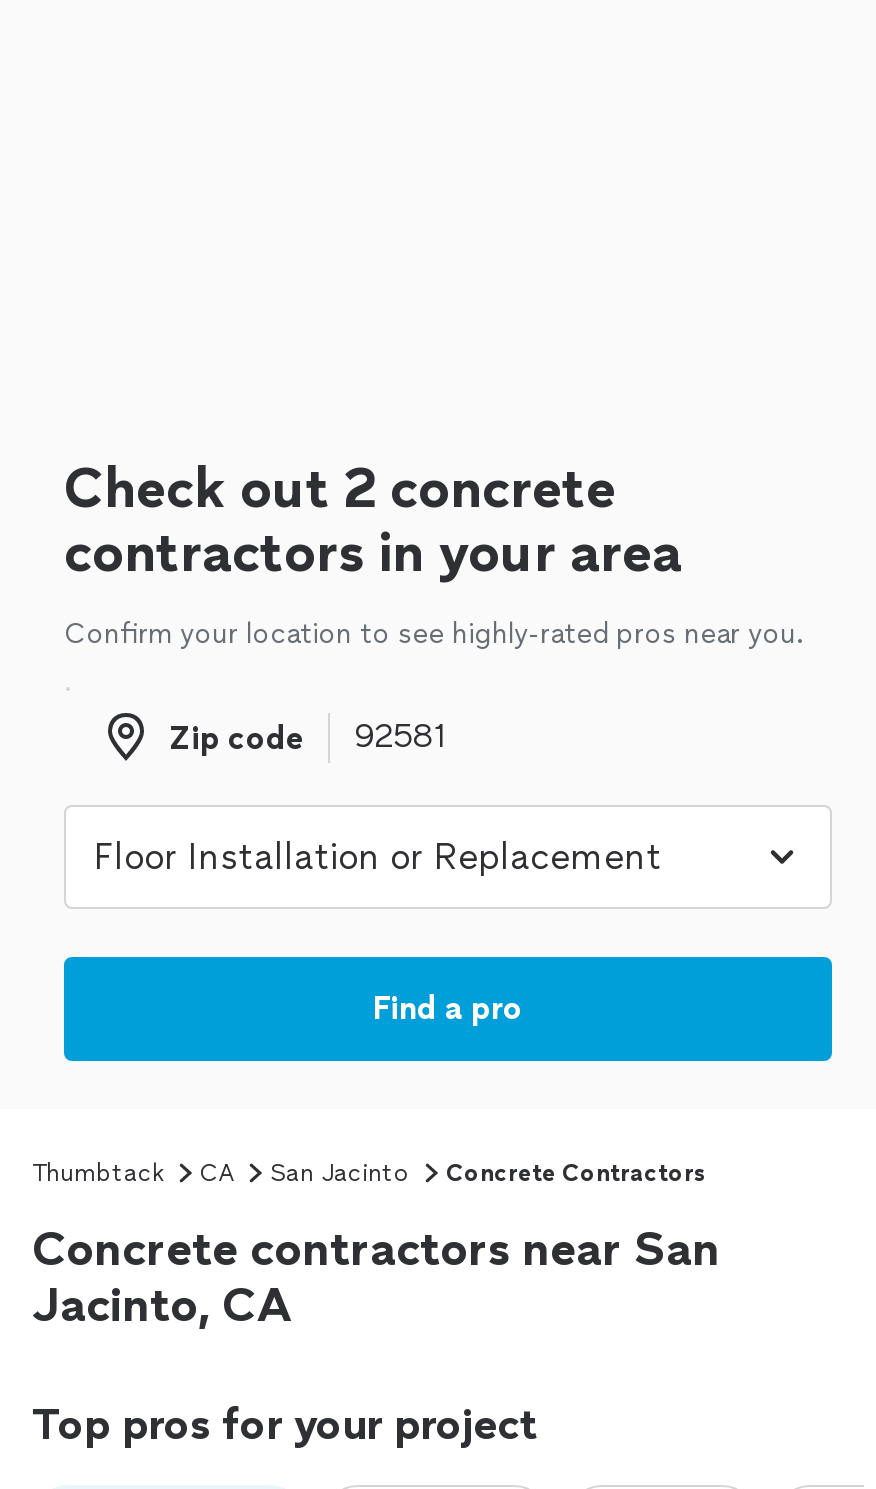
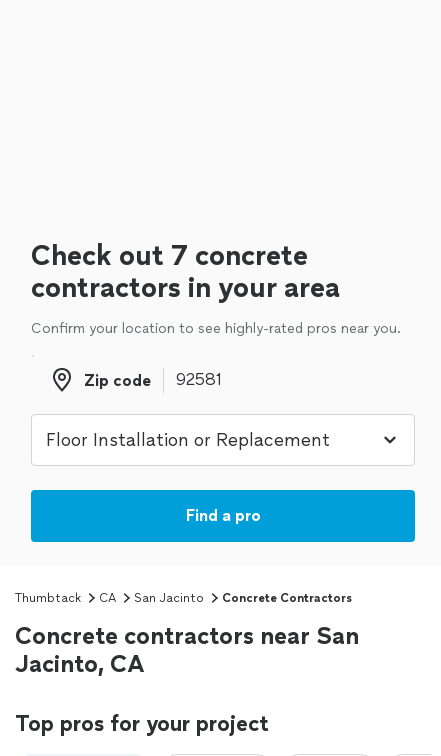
- Check out 2 concrete
+ Check out 7 concrete
